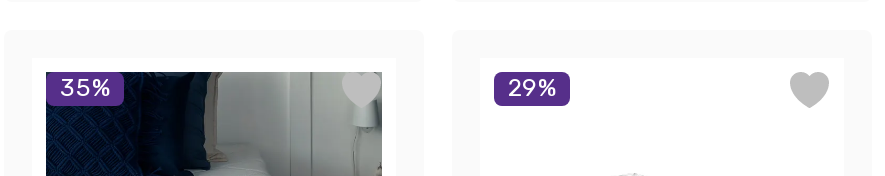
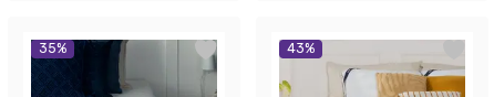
- 29%
+ 43%
